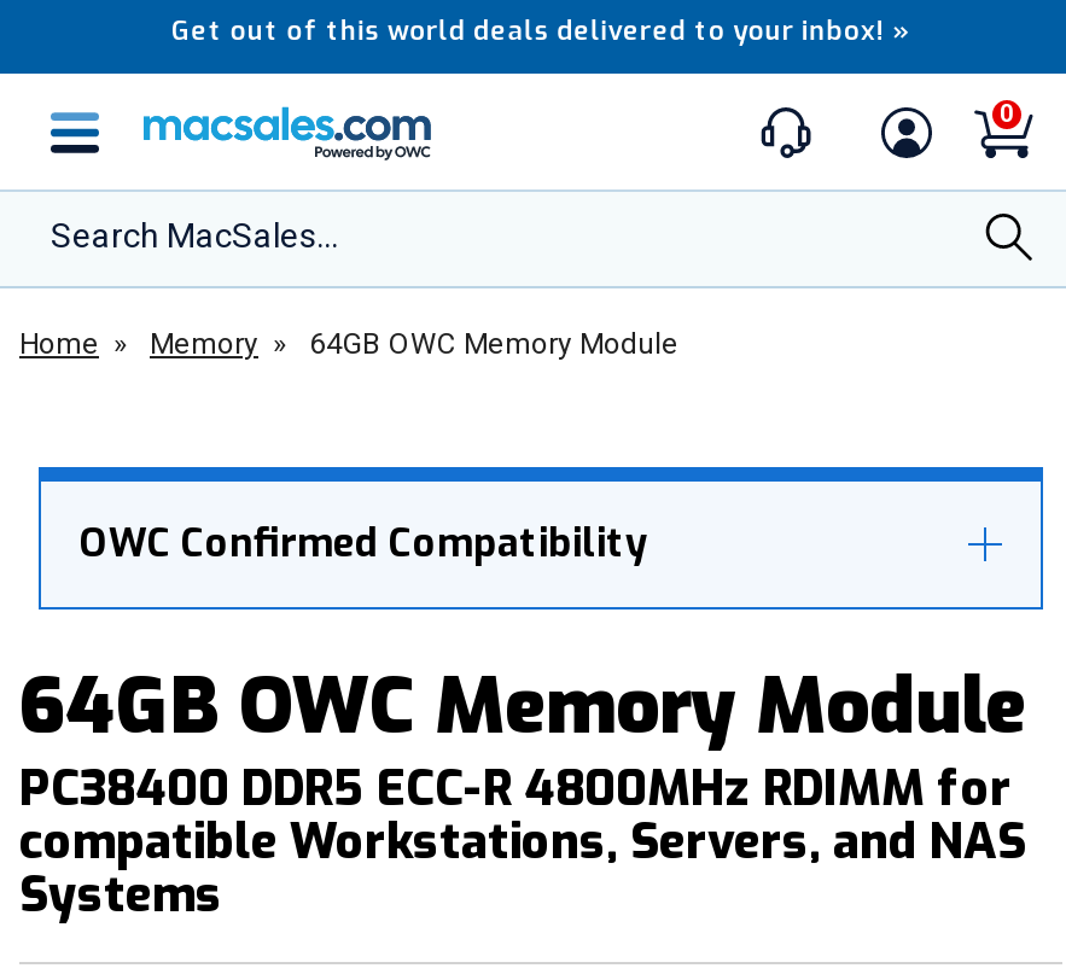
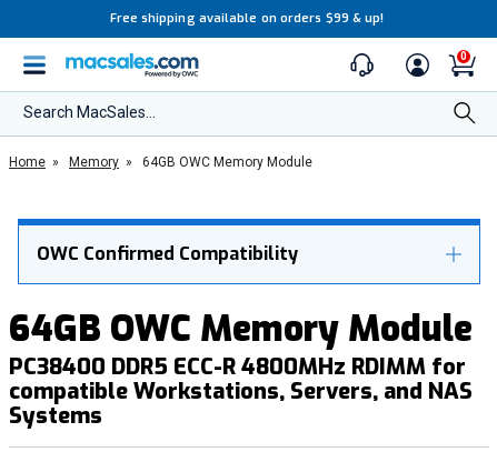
- Get out of this world deals delivered to your inbox! »
+ Free shipping available on orders $99 & up!
